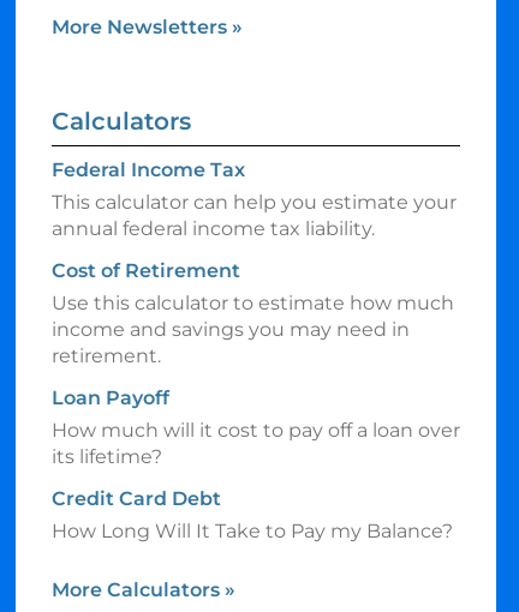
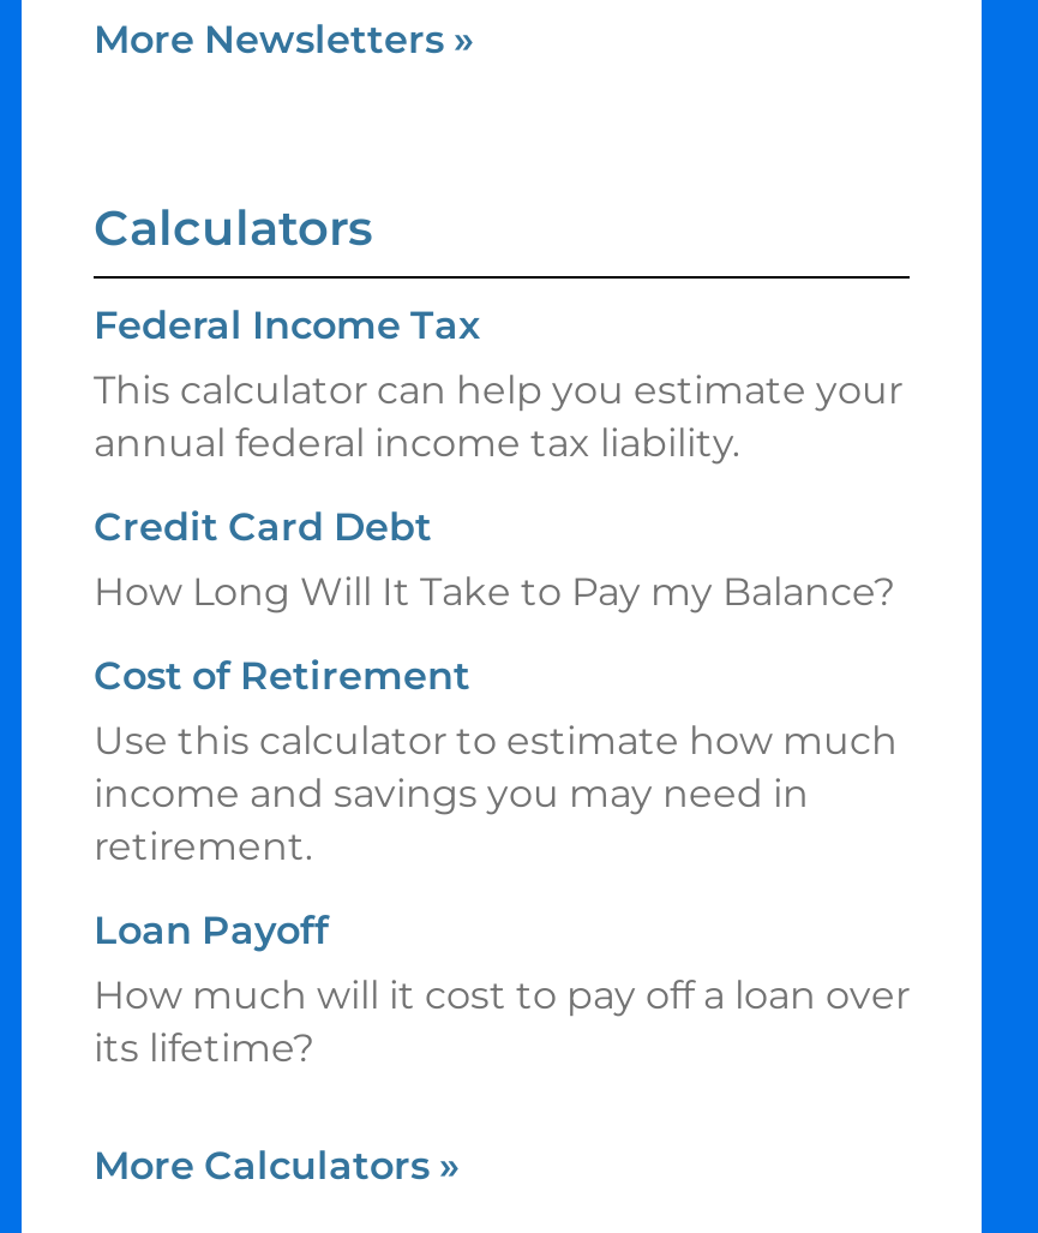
moved down: Cost of Retirement | Use this calculator to estimate how much | income and savings you may need in | retirement. | Loan Payoff | How much will it cost to pay off a loan over | its lifetime?

moved up: Credit Card Debt | How Long Will It Take to Pay my Balance?
